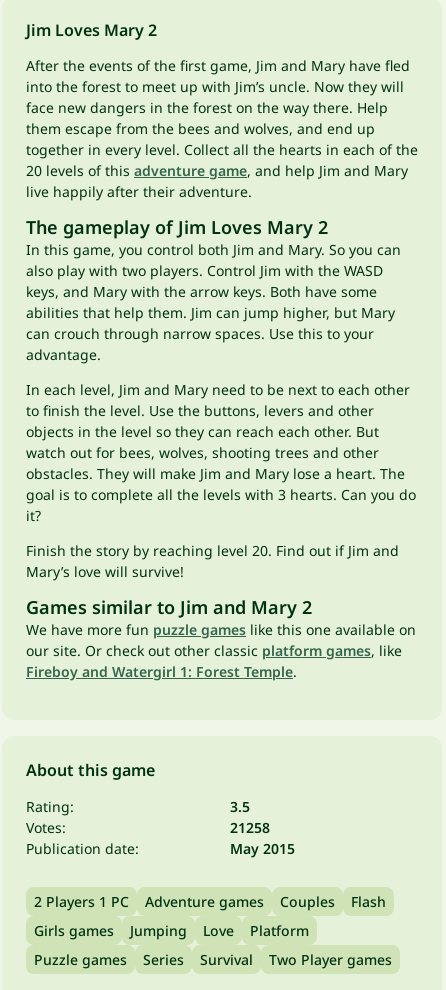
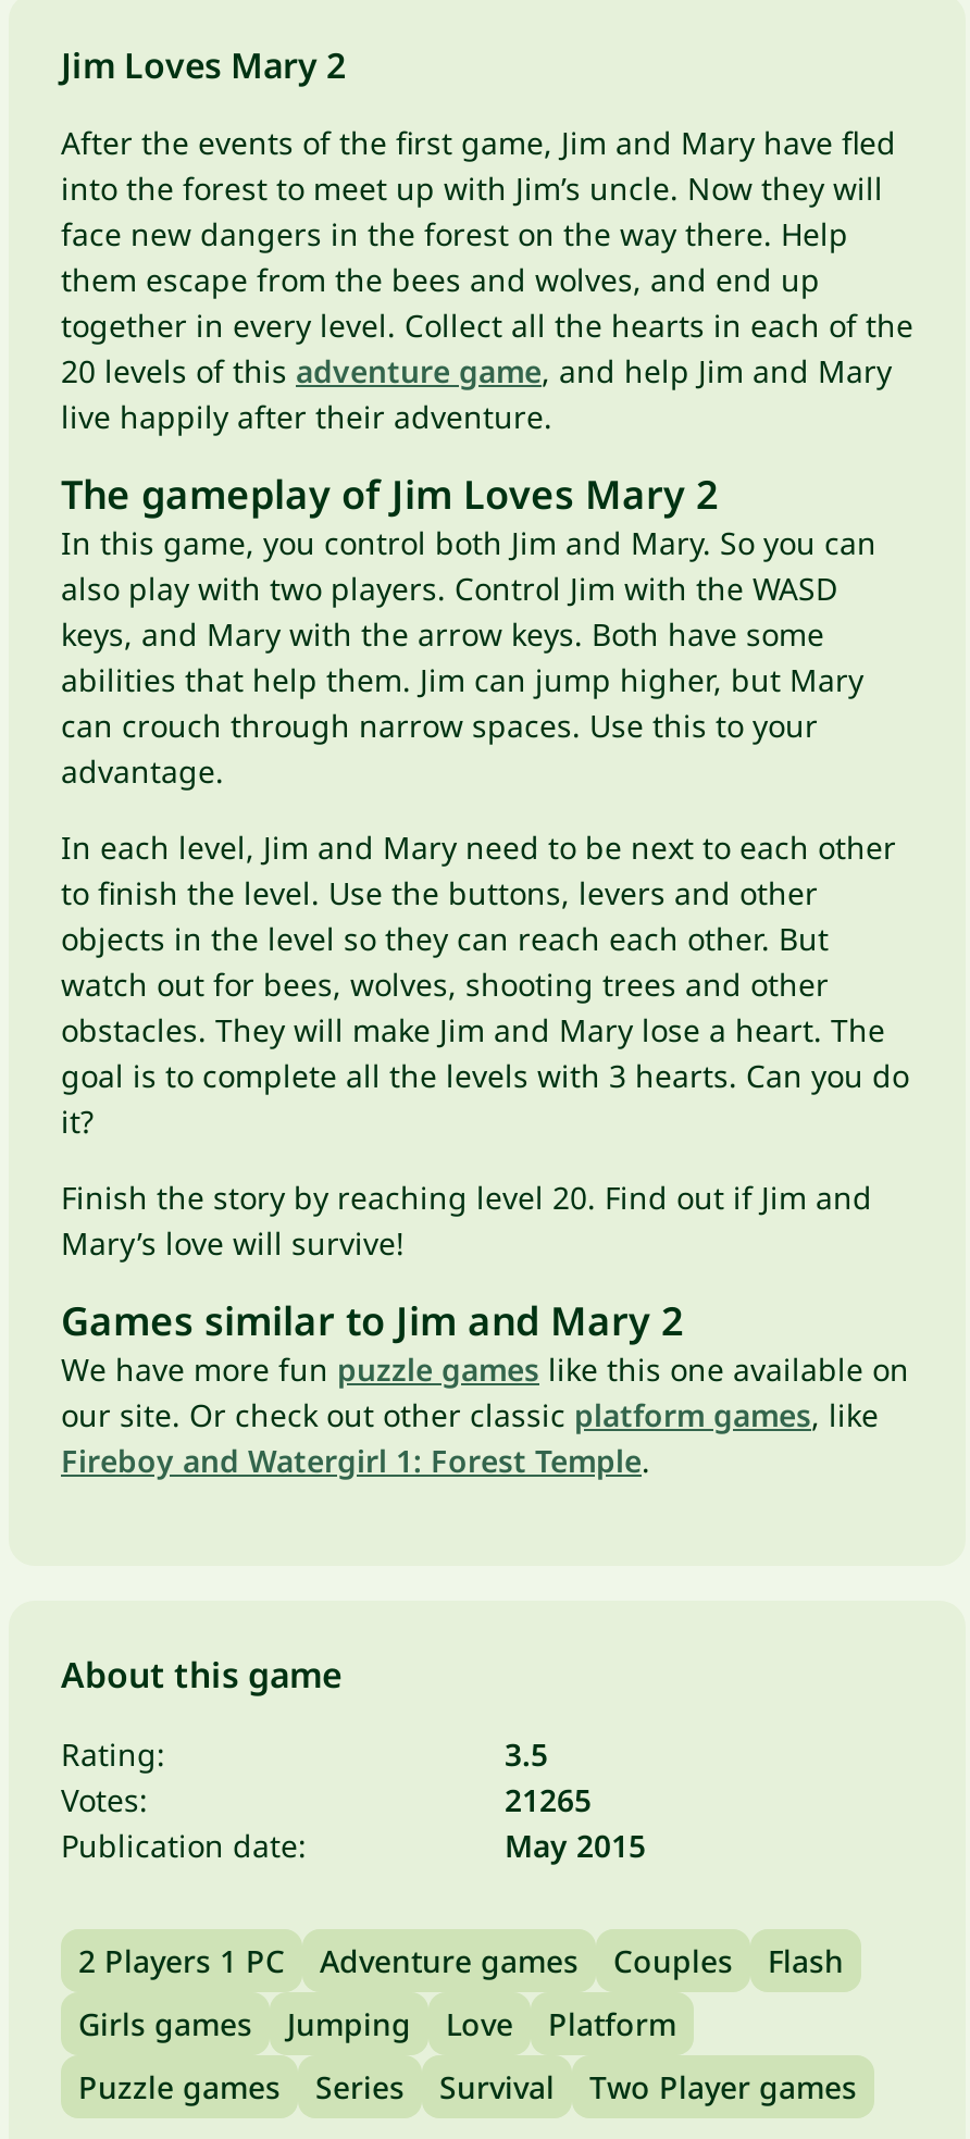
- 21258
+ 21265
